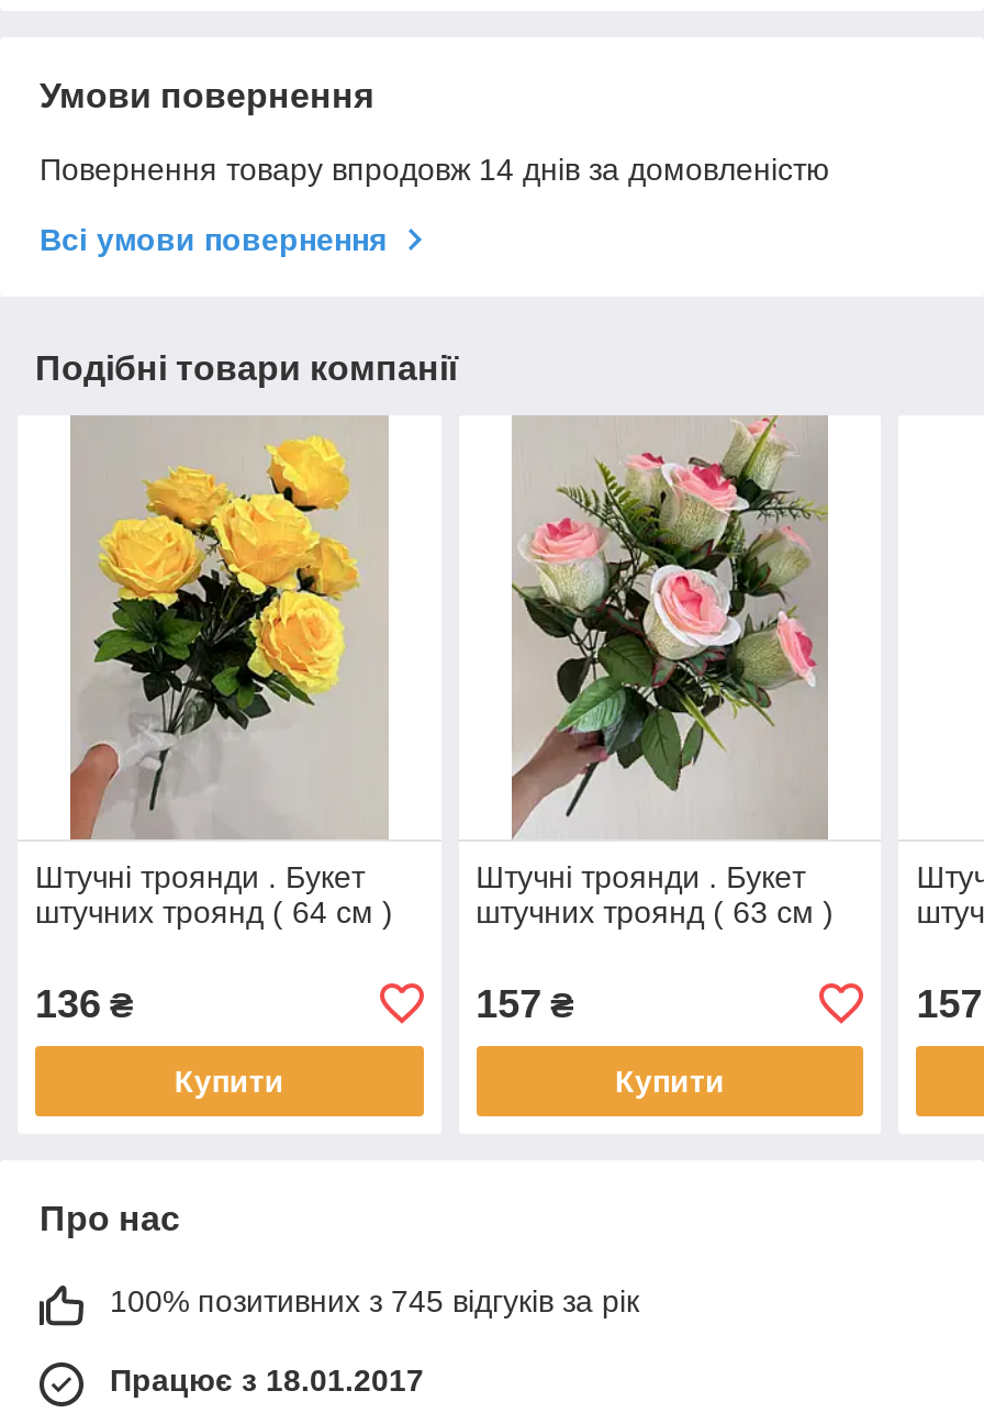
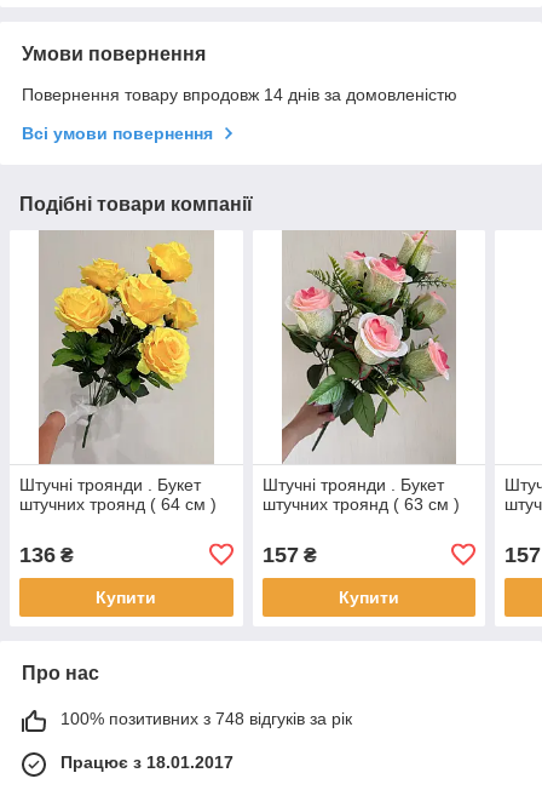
- 100% позитивних з 745 відгуків за рік
+ 100% позитивних з 748 відгуків за рік
